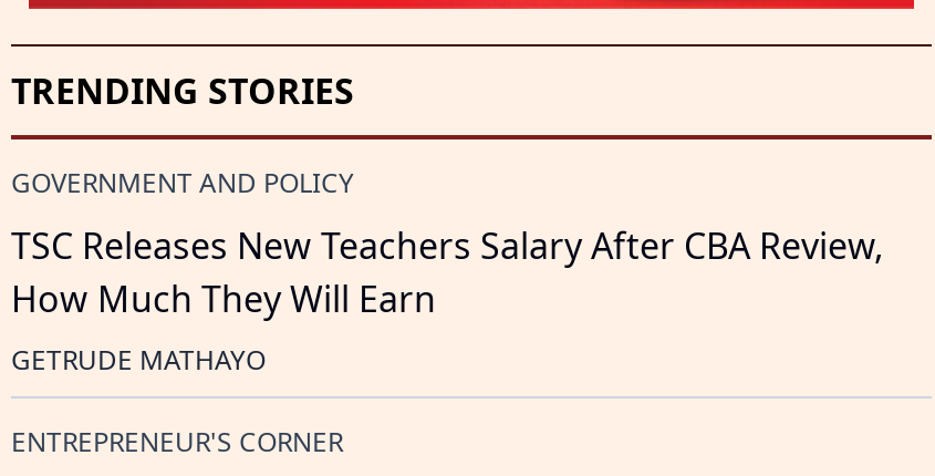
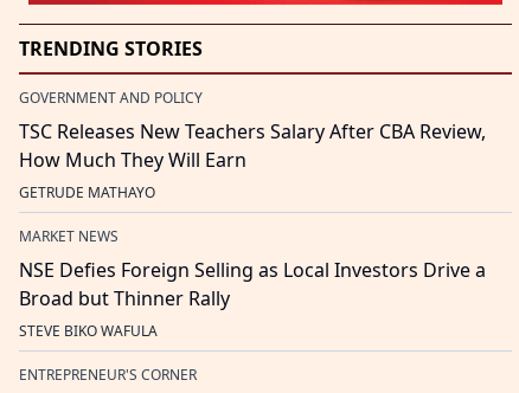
+ MARKET NEWS
+ NSE Defies Foreign Selling as Local Investors Drive a
+ Broad but Thinner Rally
+ STEVE BIKO WAFULA
